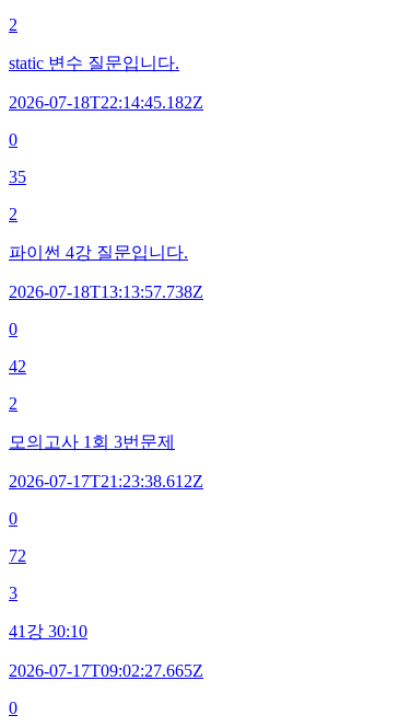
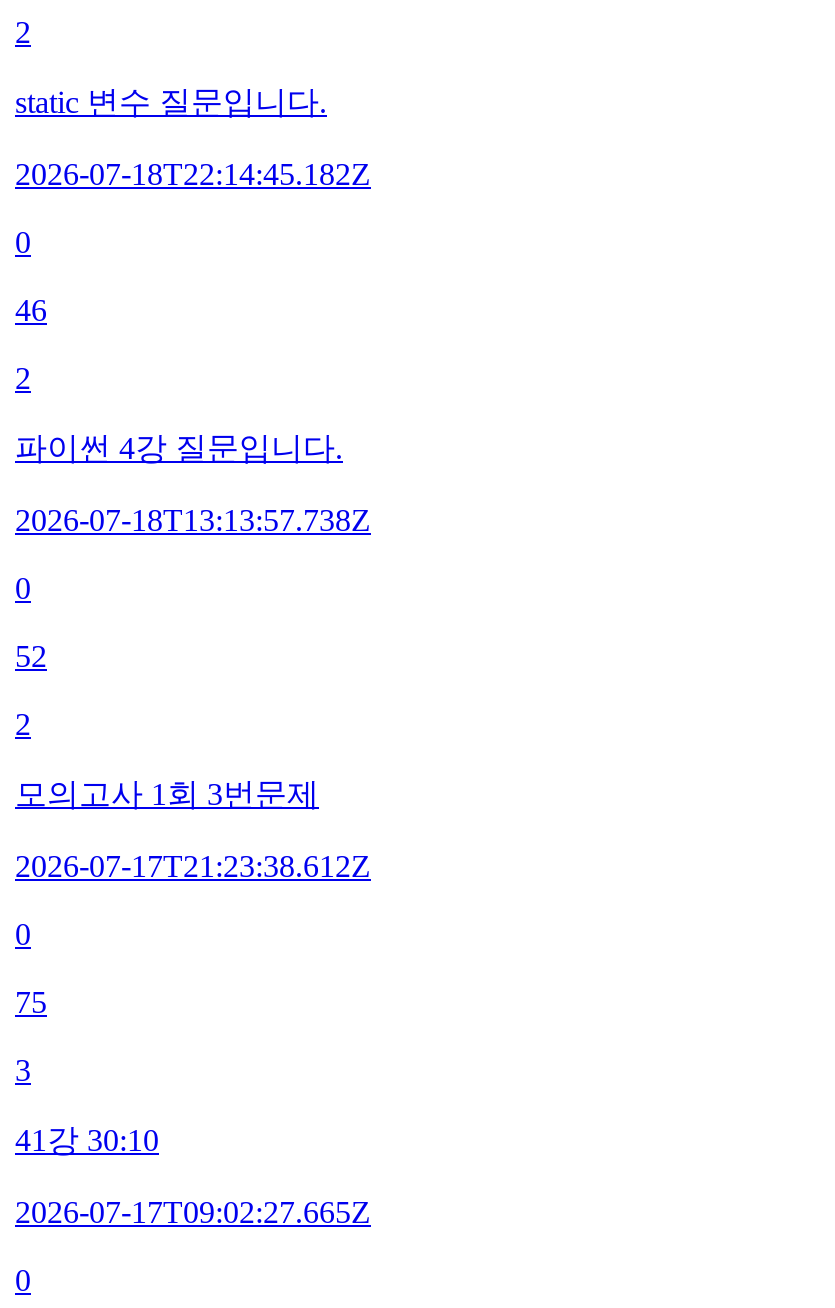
- 35
+ 46

- 42
+ 52

- 72
+ 75
